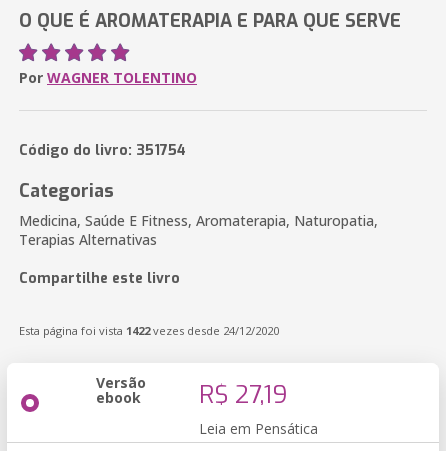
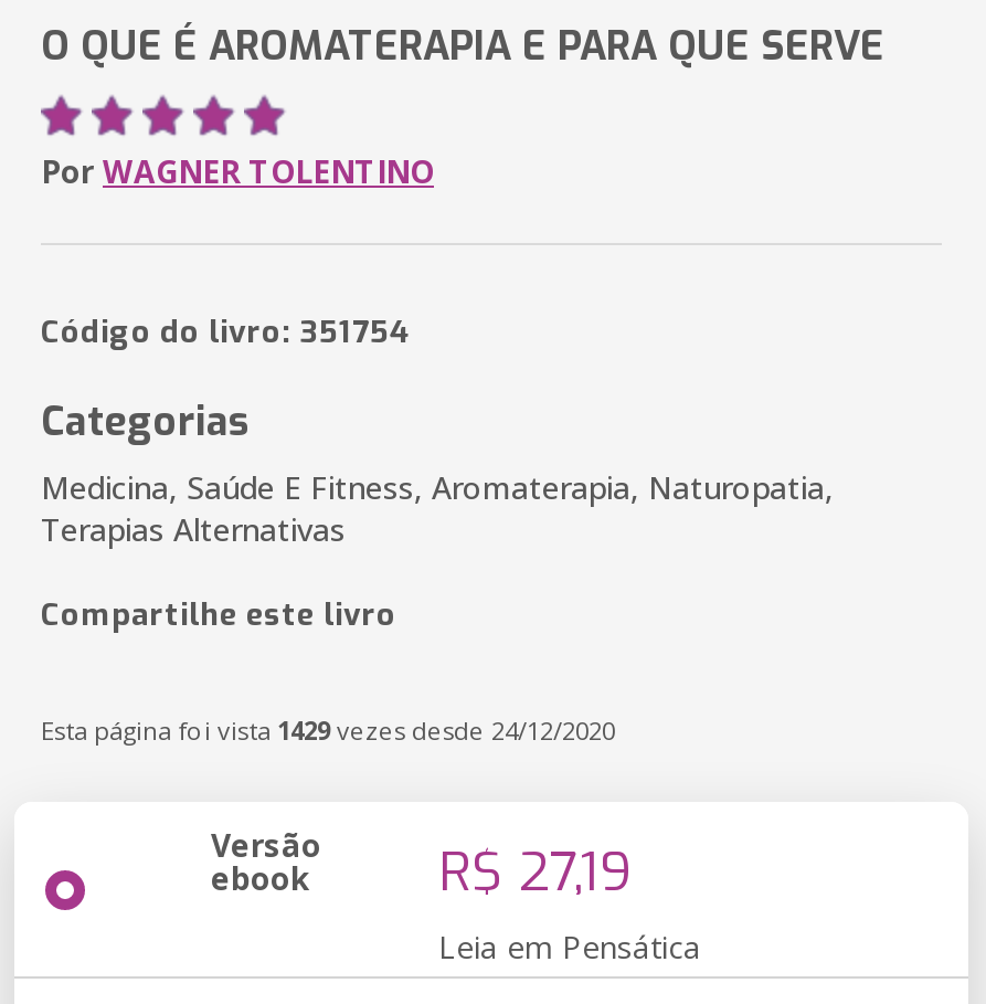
- Esta página foi vista 1422vezes desde 24/12/2020
+ Esta página foi vista 1429vezes desde 24/12/2020
